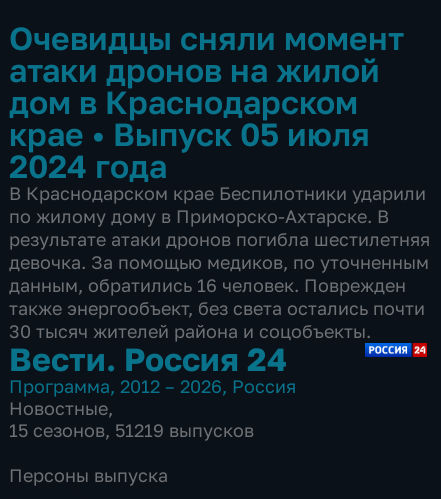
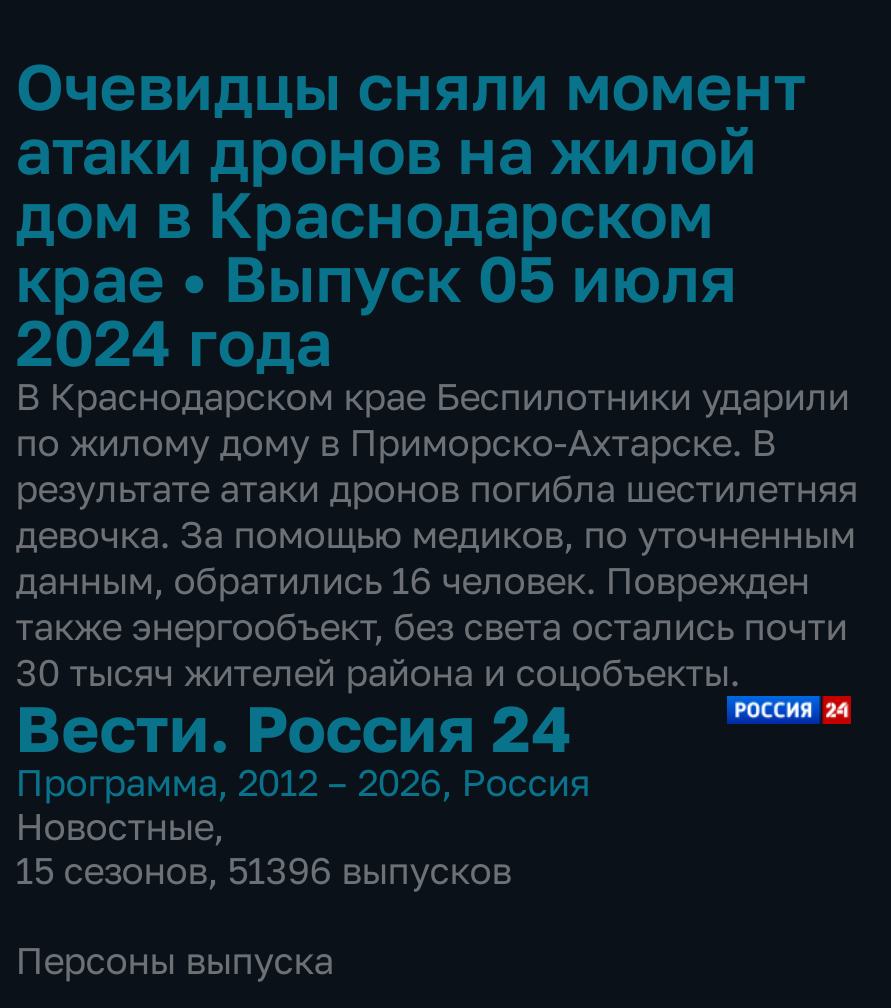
- 15 сезонов, 51219 выпусков
+ 15 сезонов, 51396 выпусков
